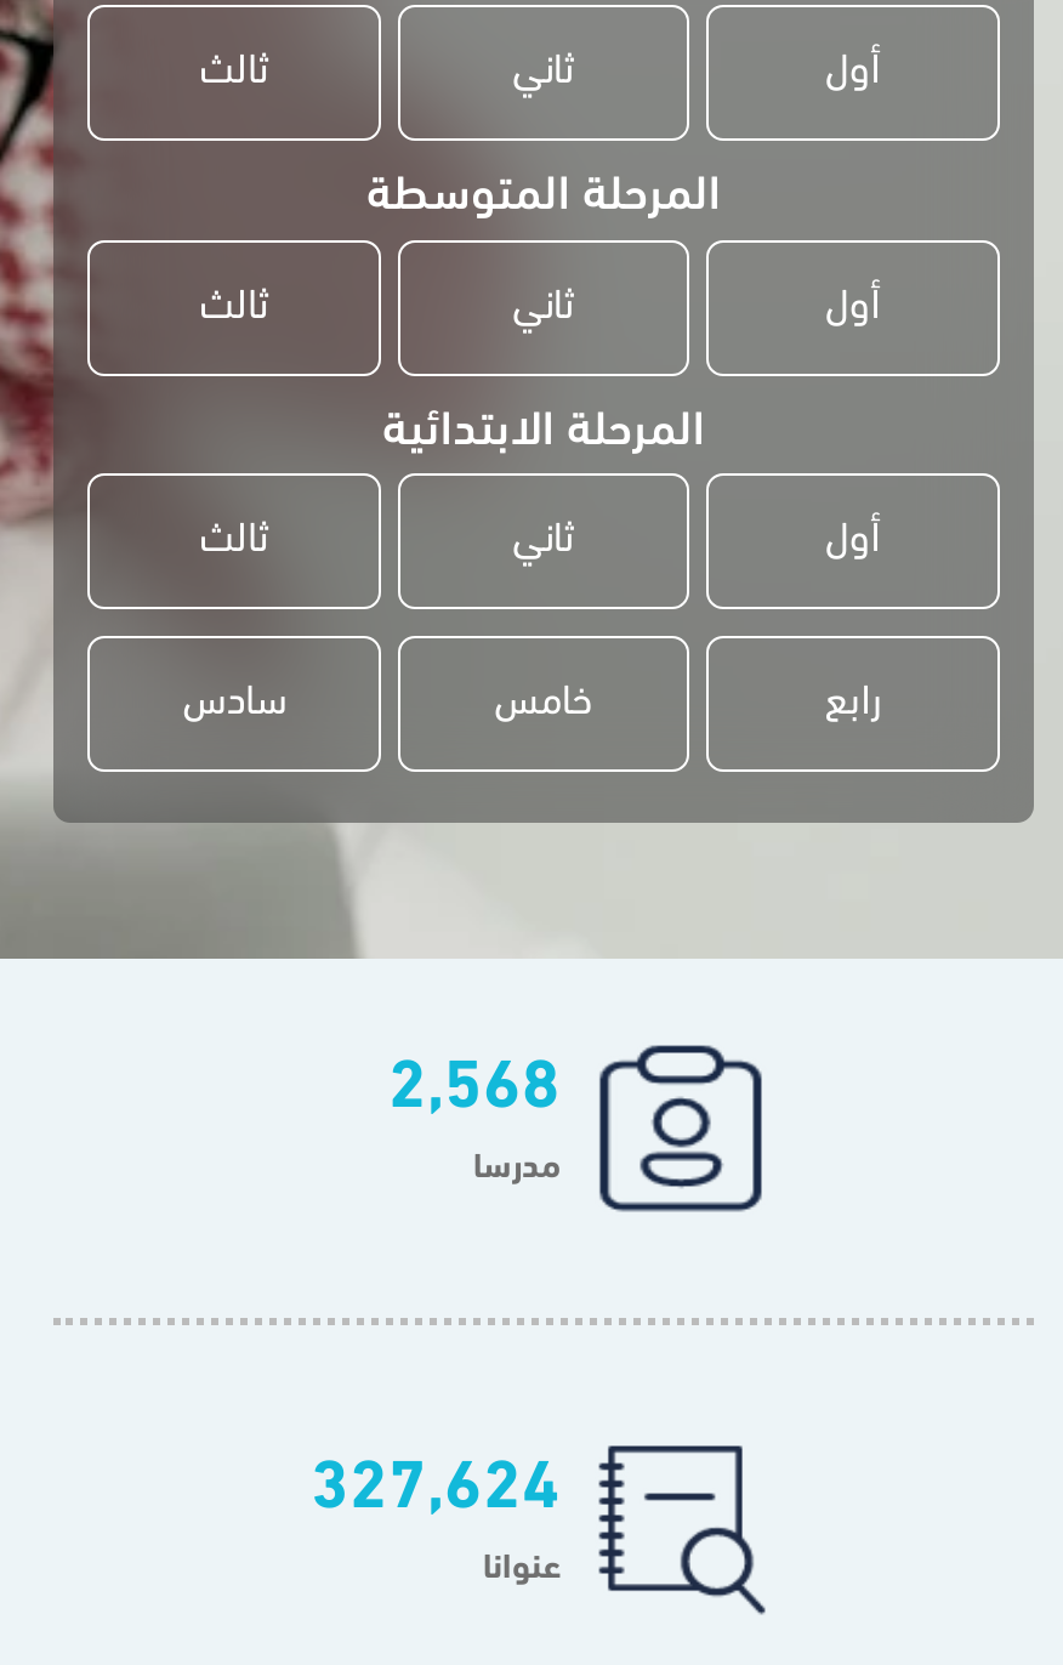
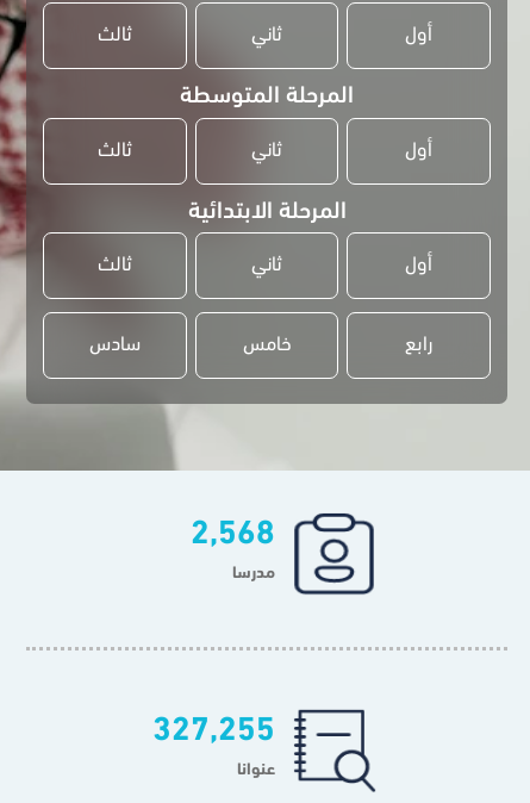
- 327,624
+ 327,255
